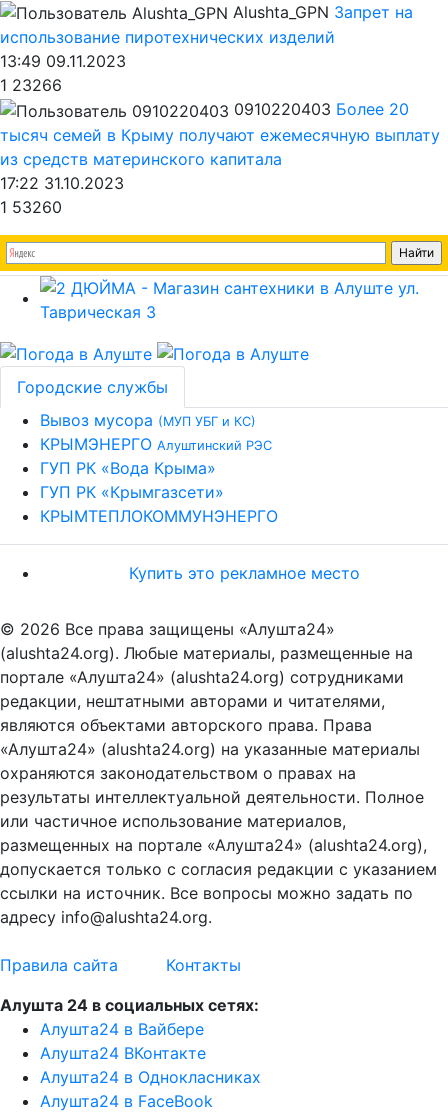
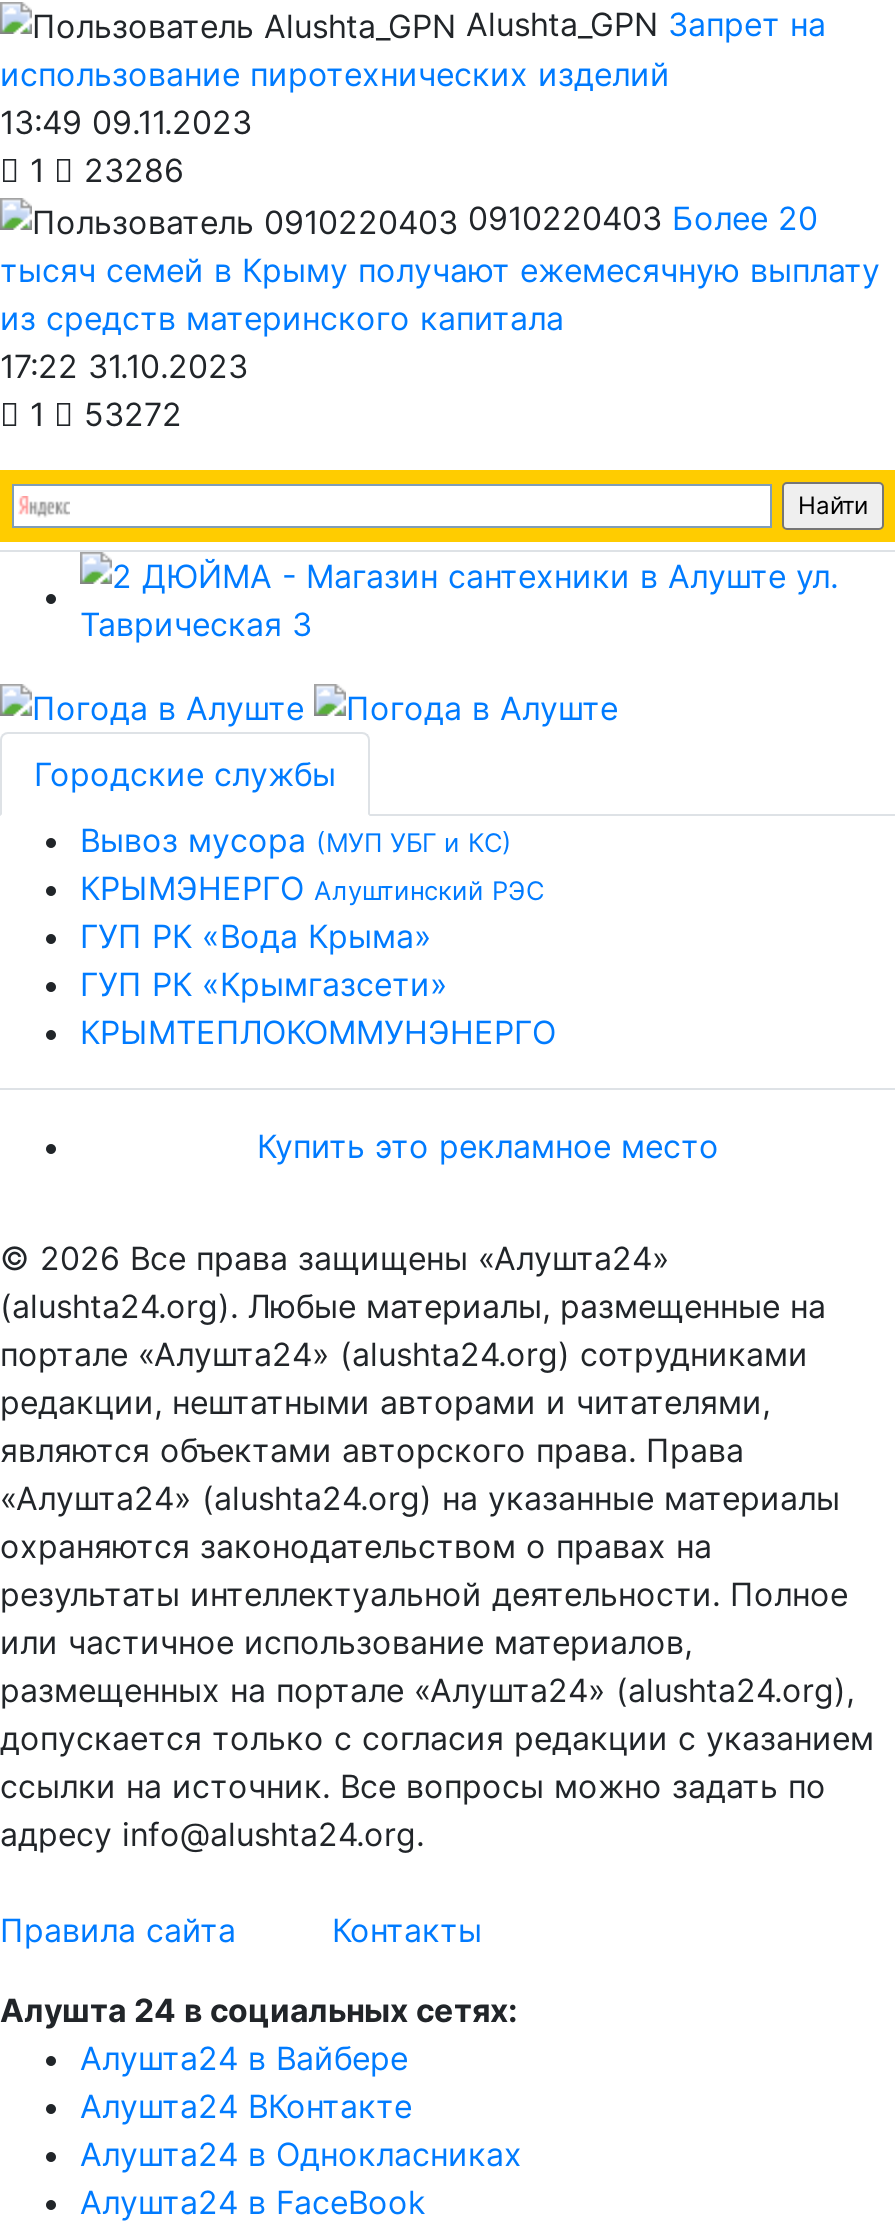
- 1 23266
+ 1
+ 23286

- 1 53260
+ 1
+ 53272
